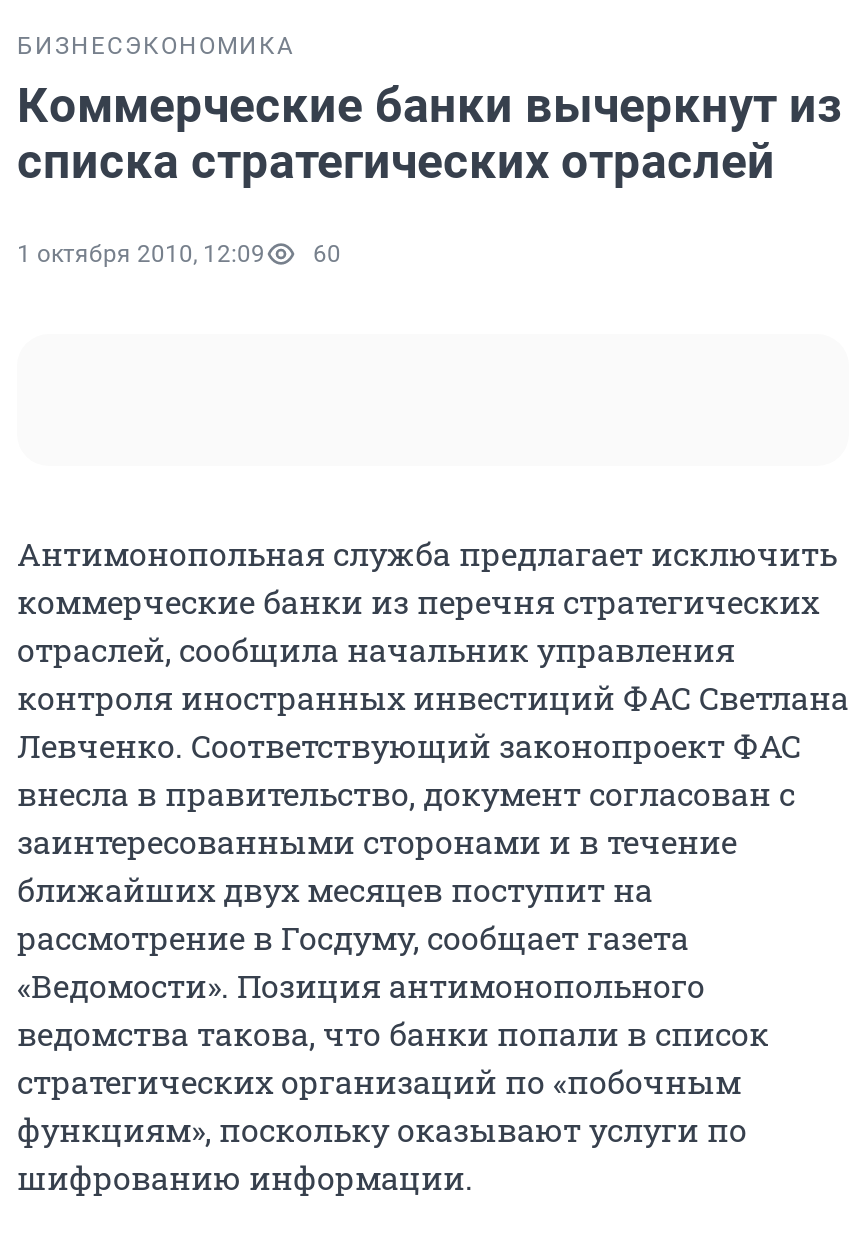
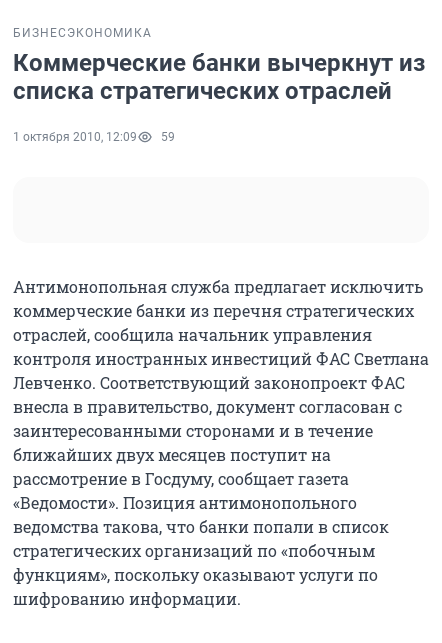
- 1 октября 2010, 12:09 60
+ 1 октября 2010, 12:09 59
